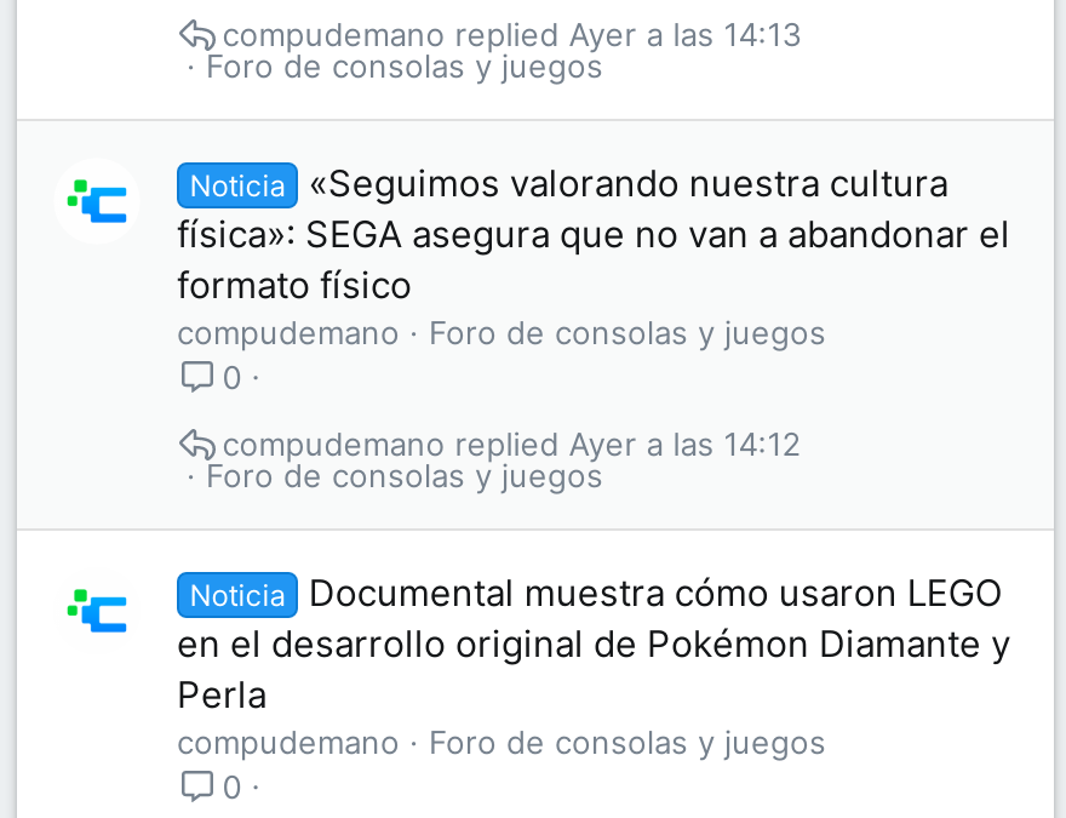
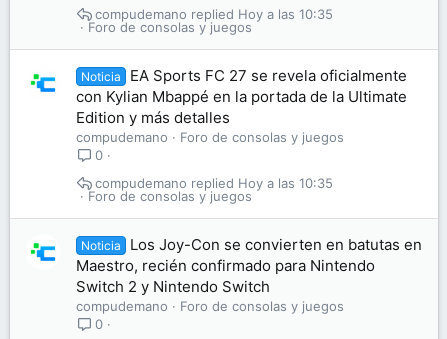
- Ayer a las 14:13
+ Hoy a las 10:35

- «Seguimos valorando nuestra cultura
- física»: SEGA asegura que no van a abandonar el
- formato físico
+ EA Sports FC 27 se revela oficialmente
+ con Kylian Mbappé en la portada de la Ultimate
+ Edition y más detalles

- Ayer a las 14:12
+ Hoy a las 10:35

- Documental muestra cómo usaron LEGO
- en el desarrollo original de Pokémon Diamante y
- Perla
+ Los Joy-Con se convierten en batutas en
+ Maestro, recién confirmado para Nintendo
+ Switch 2 y Nintendo Switch
